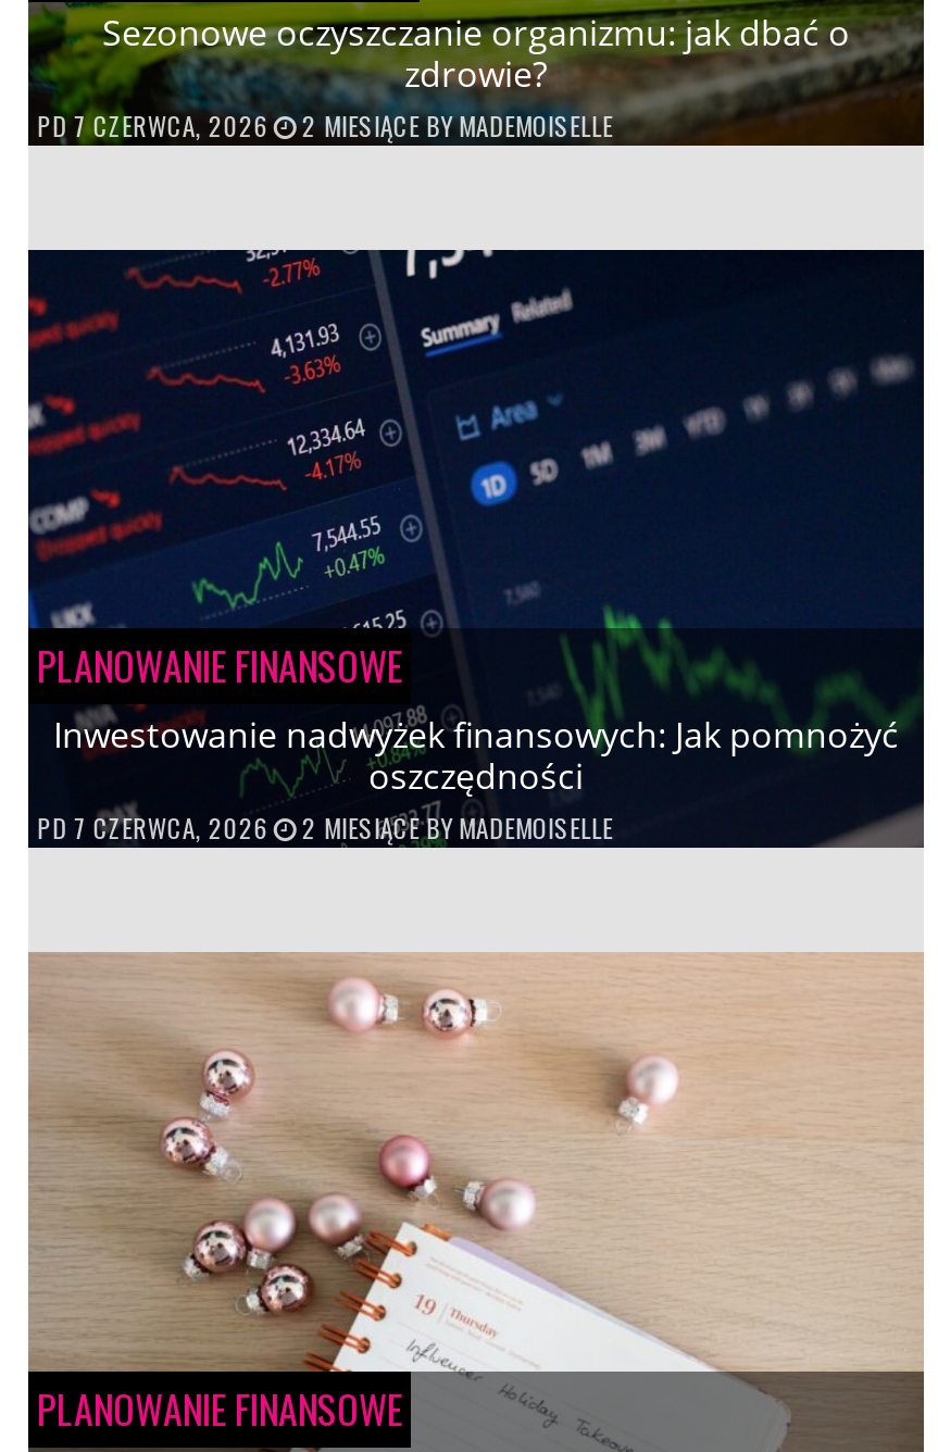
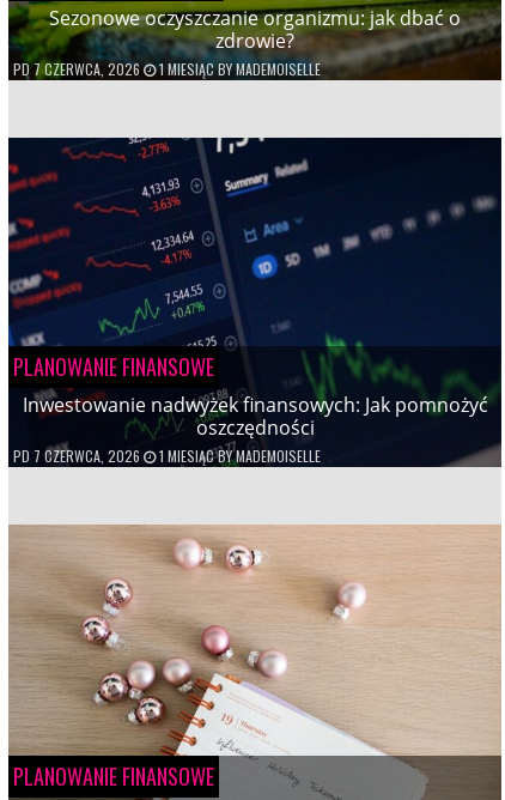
- 2 MIESIĄCE BY MADEMOISELLE
+ 1 MIESIĄC BY MADEMOISELLE

- 2 MIESIĄCE BY MADEMOISELLE
+ 1 MIESIĄC BY MADEMOISELLE
